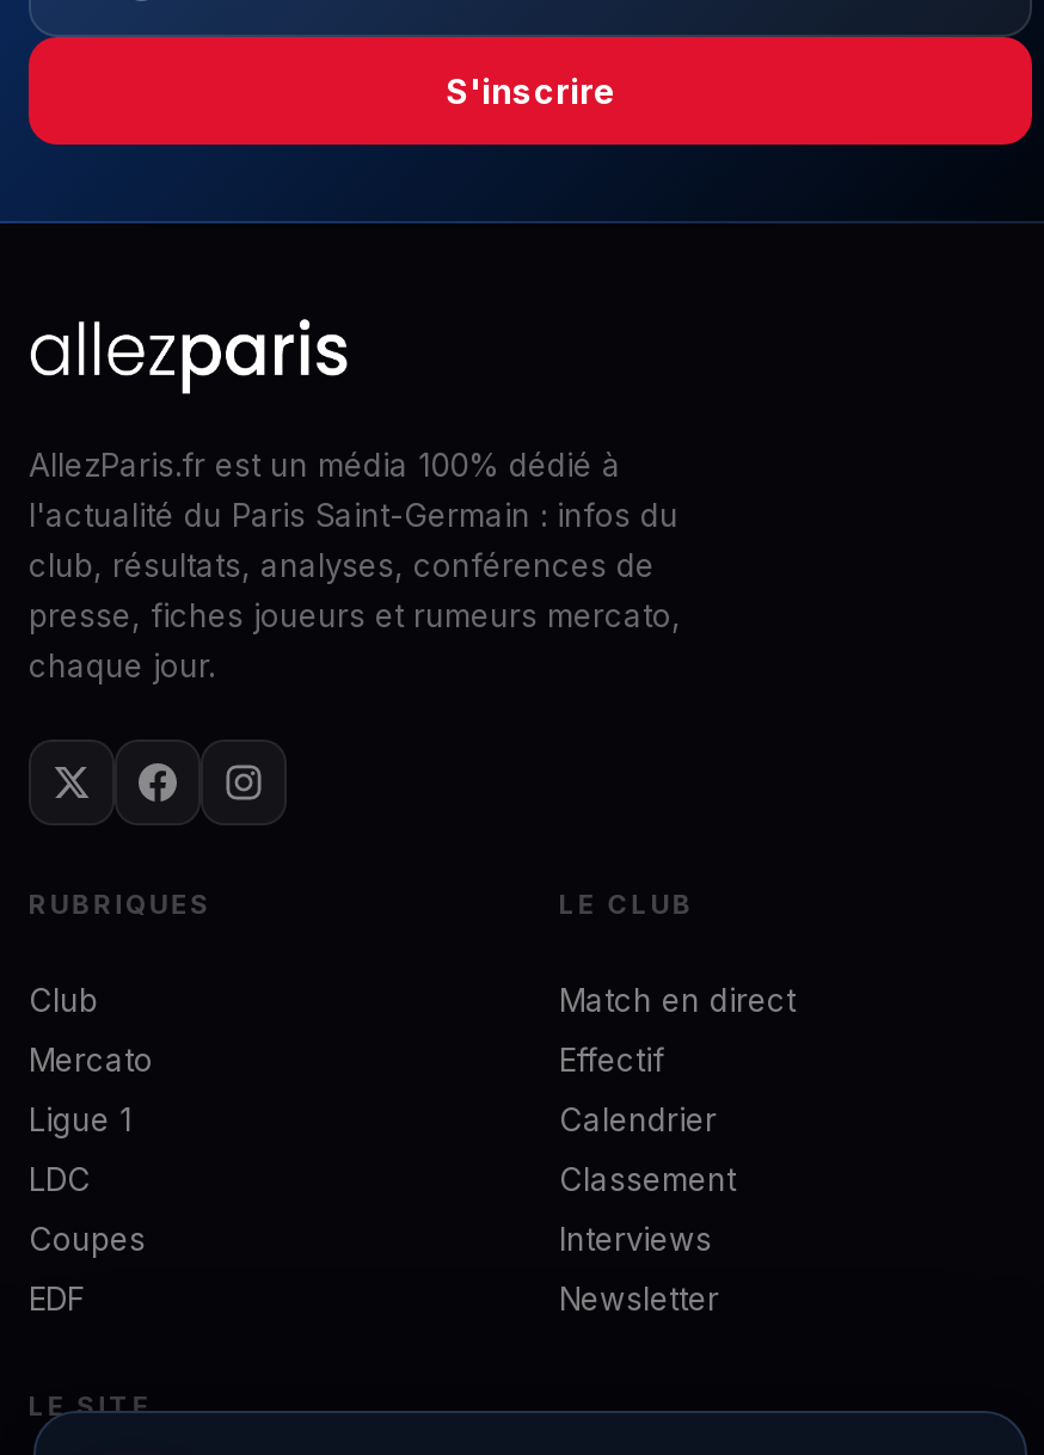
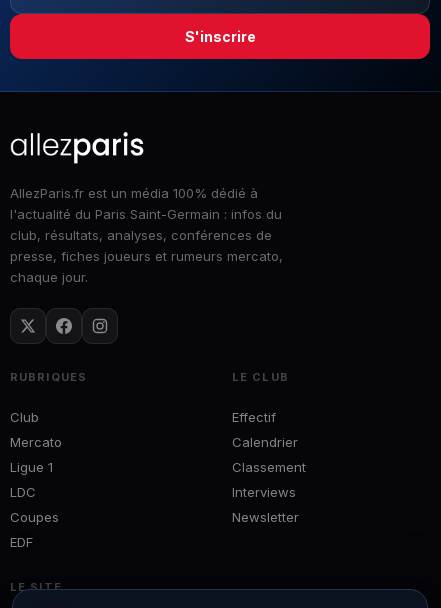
- Match en direct

moved up: Effectif | Calendrier | Classement | Interviews | Newsletter
